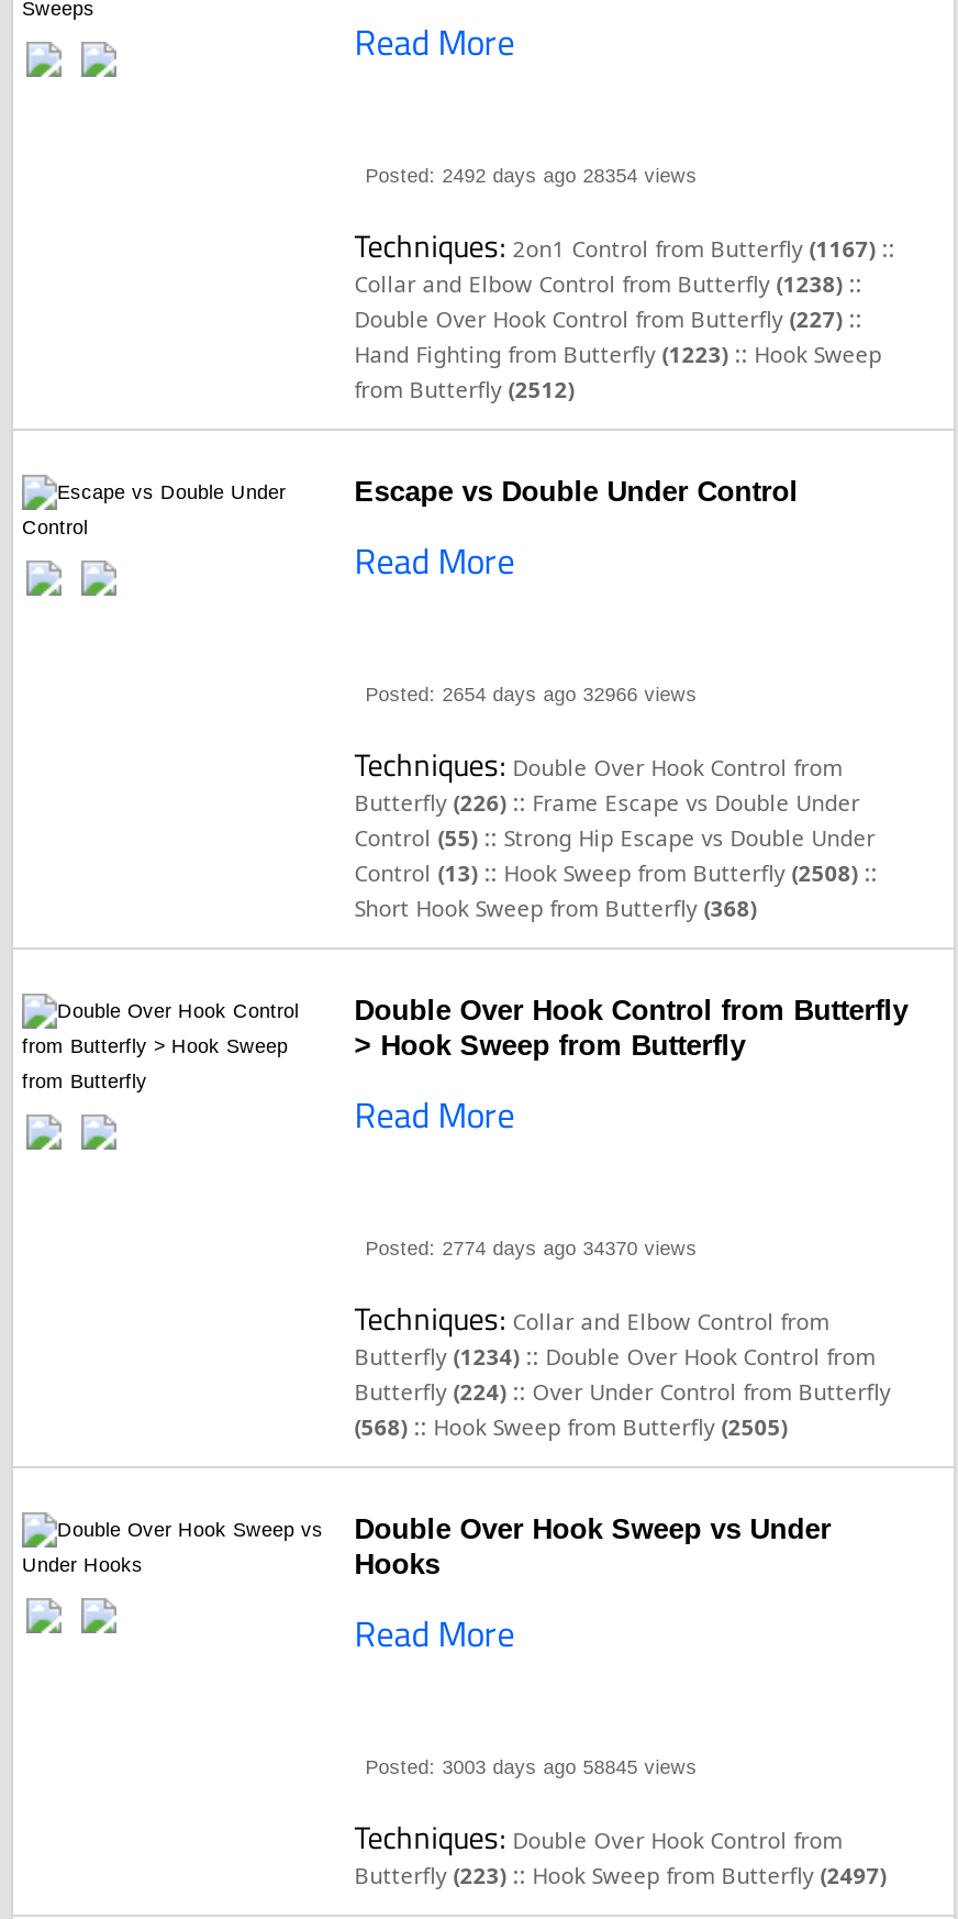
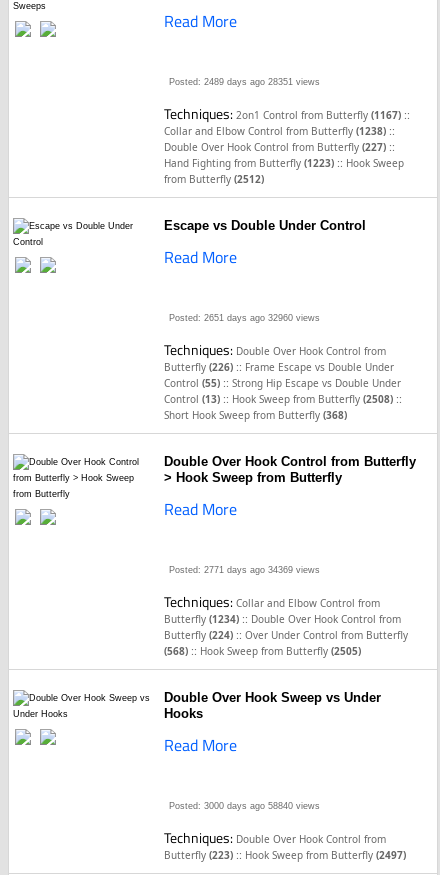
- Posted: 2492 days ago 28354 views
+ Posted: 2489 days ago 28351 views

- Posted: 2654 days ago 32966 views
+ Posted: 2651 days ago 32960 views

- Posted: 2774 days ago 34370 views
+ Posted: 2771 days ago 34369 views

- Posted: 3003 days ago 58845 views
+ Posted: 3000 days ago 58840 views
